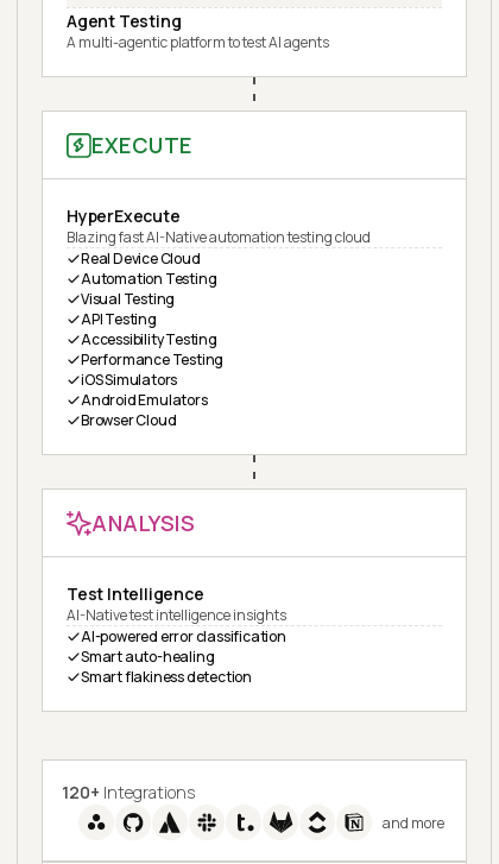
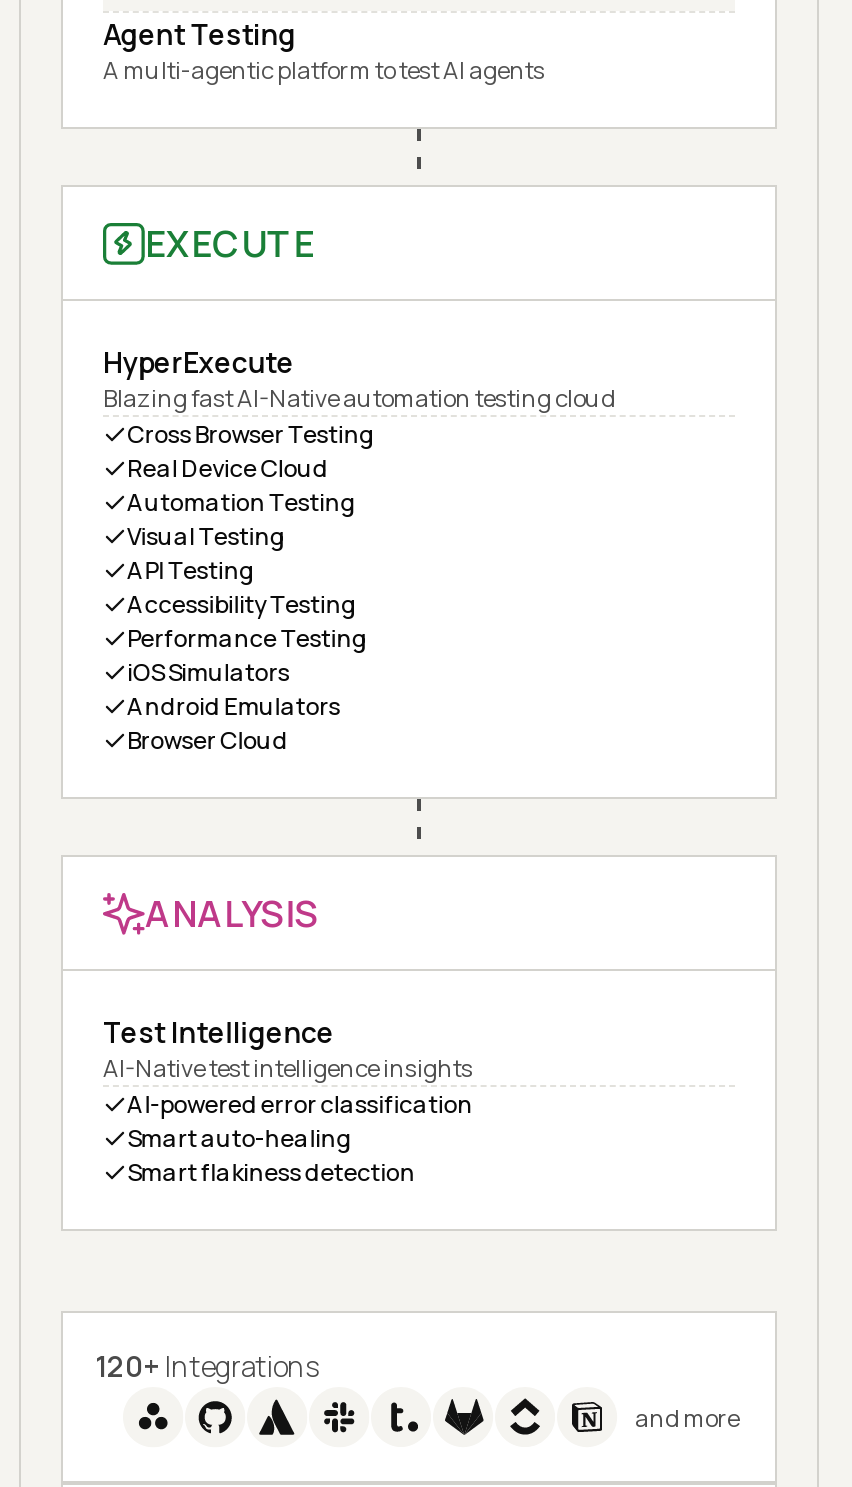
+ Cross Browser Testing
